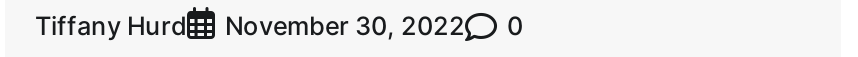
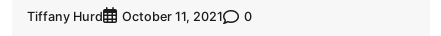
- Tiffany Hurd November 30, 2022 0
+ Tiffany Hurd October 11, 2021 0
